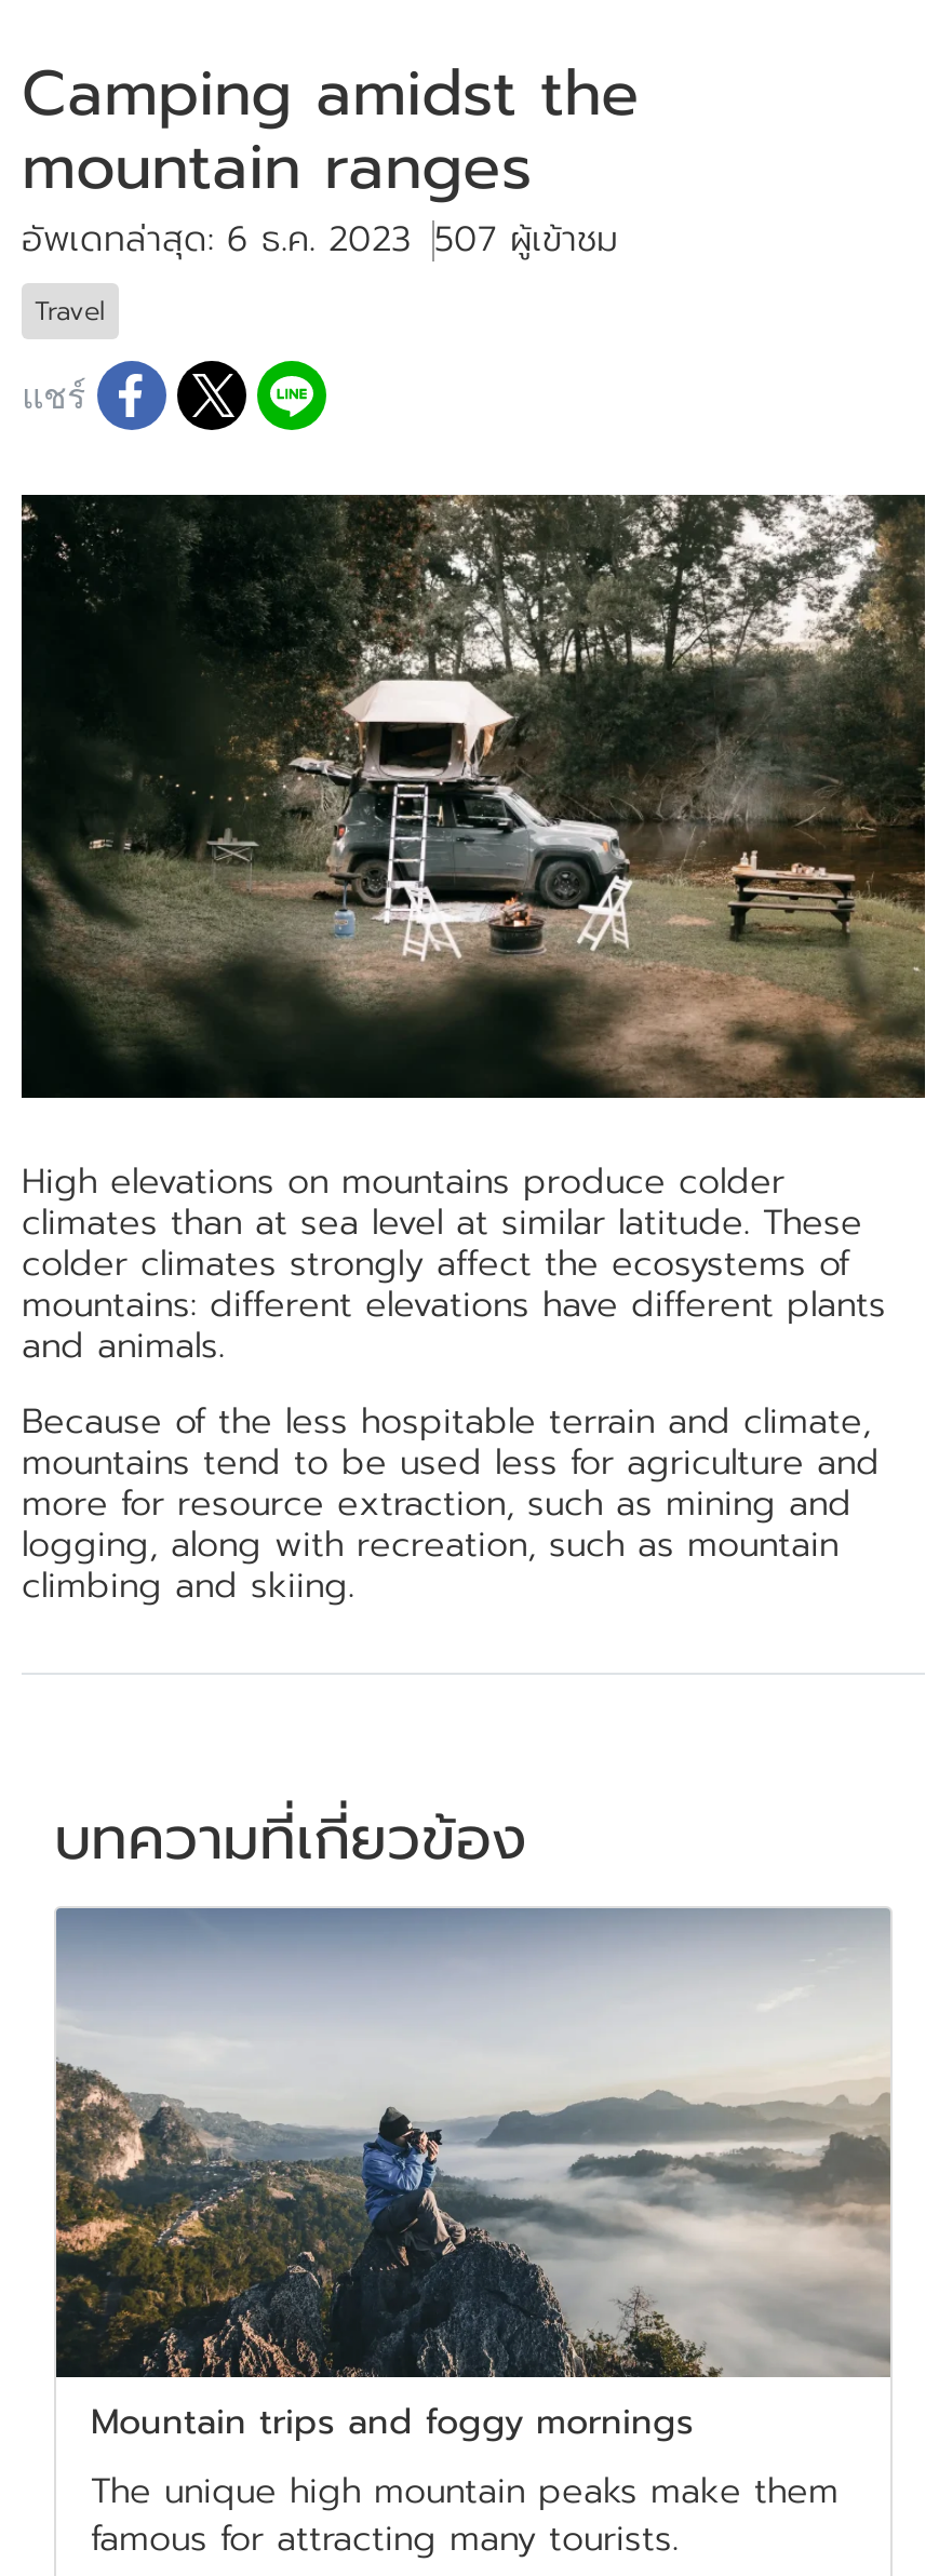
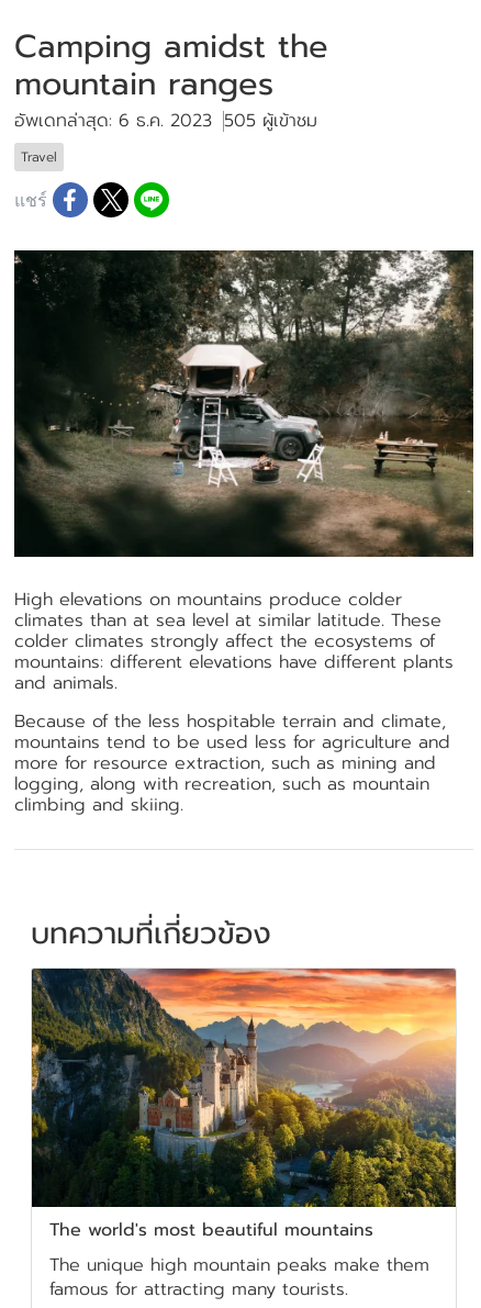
- อัพเดทล่าสุด: 6 ธ.ค. 2023 507 ผู้เข้าชม
+ อัพเดทล่าสุด: 6 ธ.ค. 2023 505 ผู้เข้าชม

- [image]
- Mountain trips and foggy mornings
+ [image]
+ The world's most beautiful mountains
